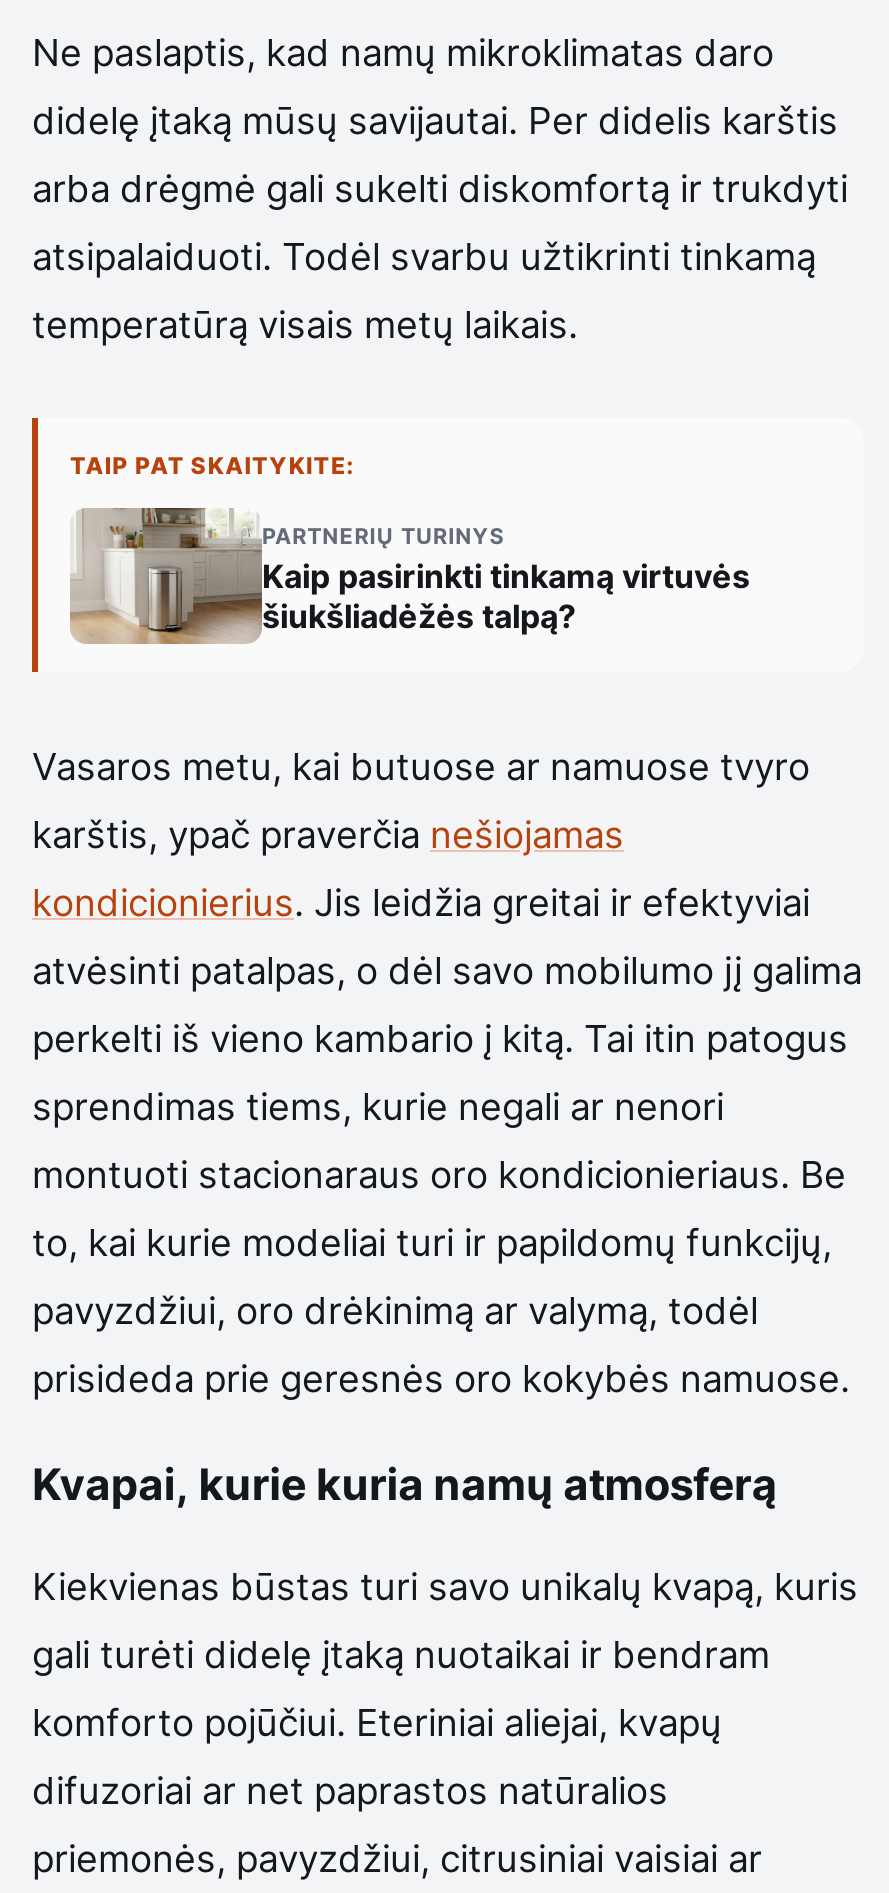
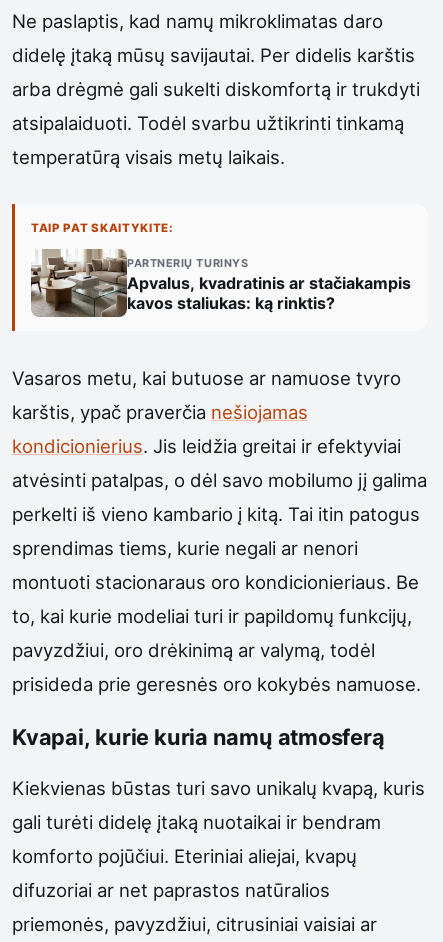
- [image]
- Kaip pasirinkti tinkamą virtuvės
- šiukšliadėžės talpą?
+ [image]
+ Apvalus, kvadratinis ar stačiakampis
+ kavos staliukas: ką rinktis?
